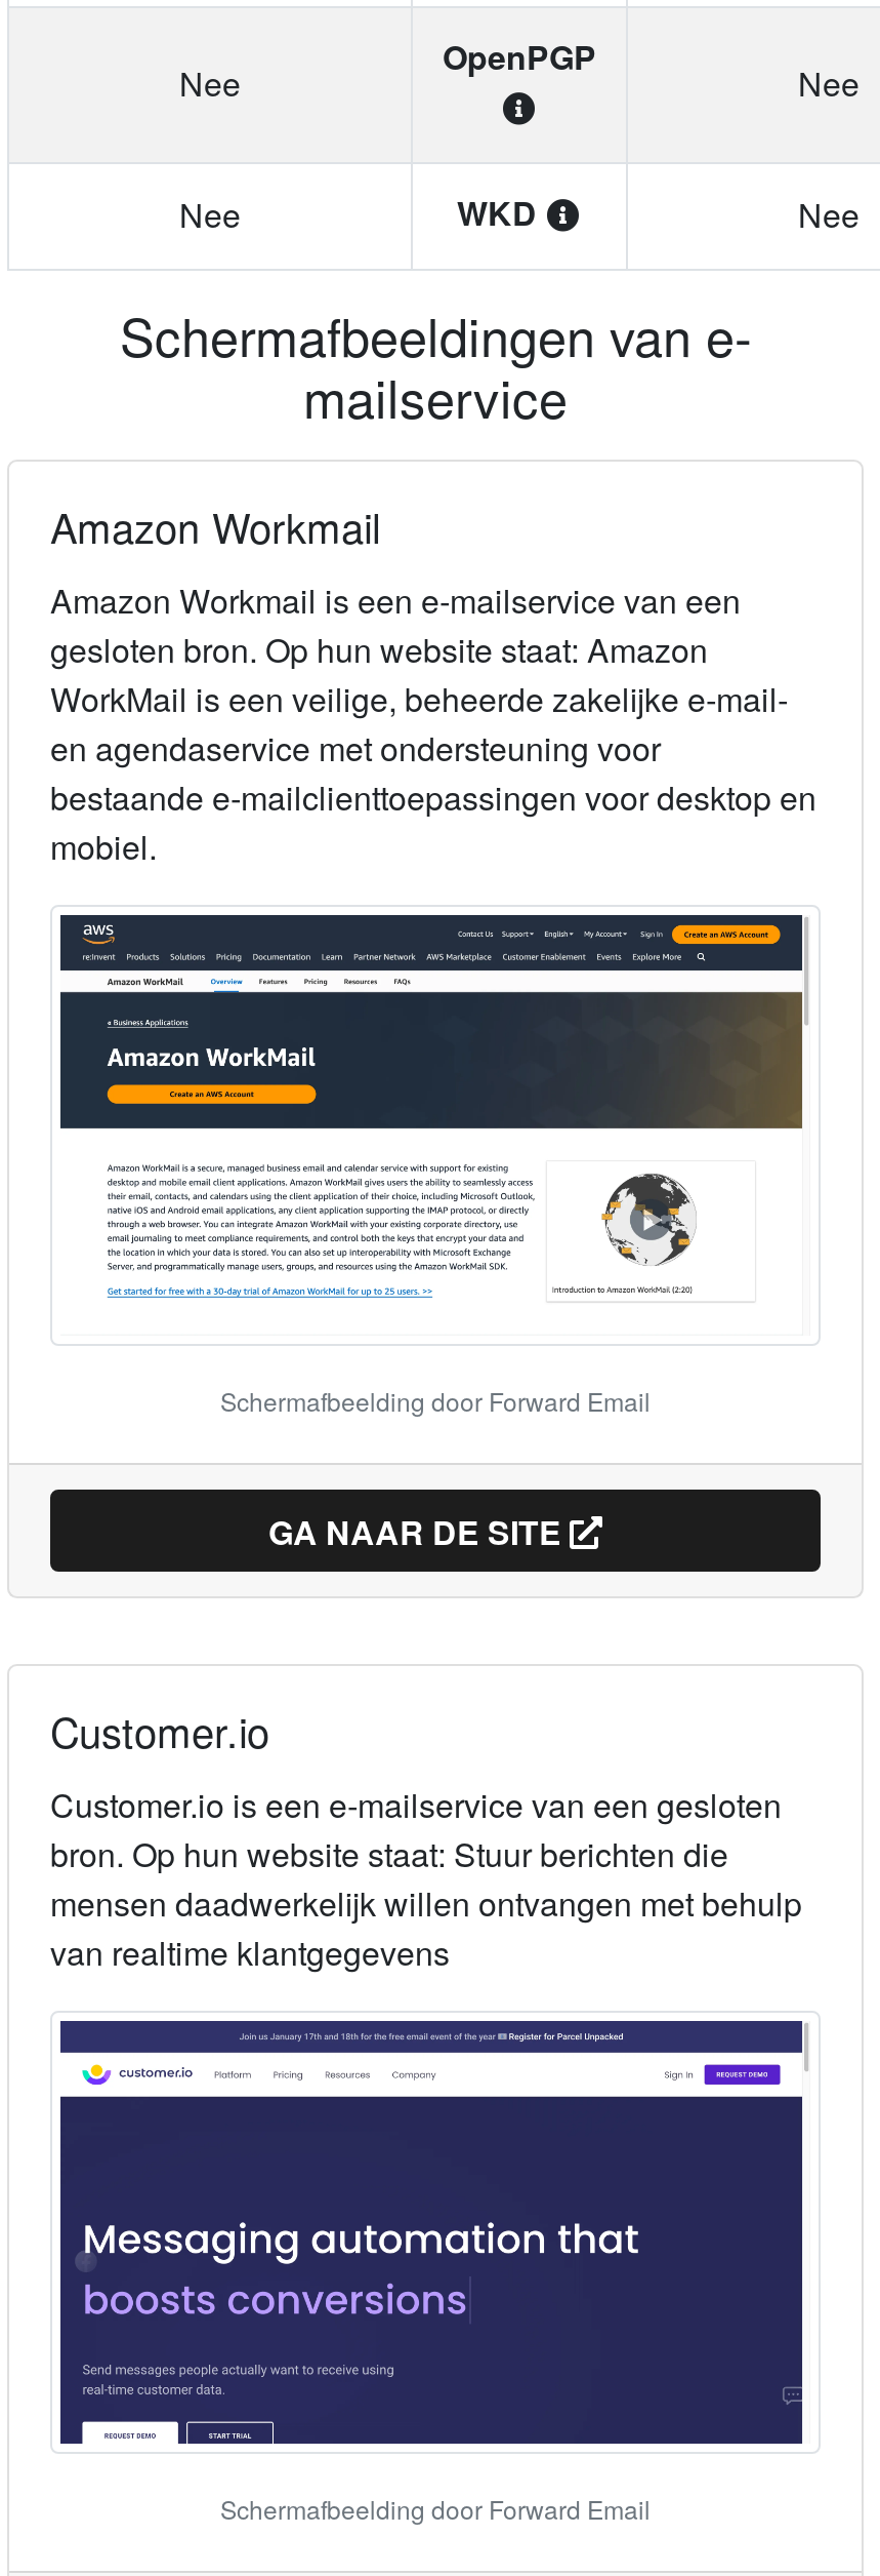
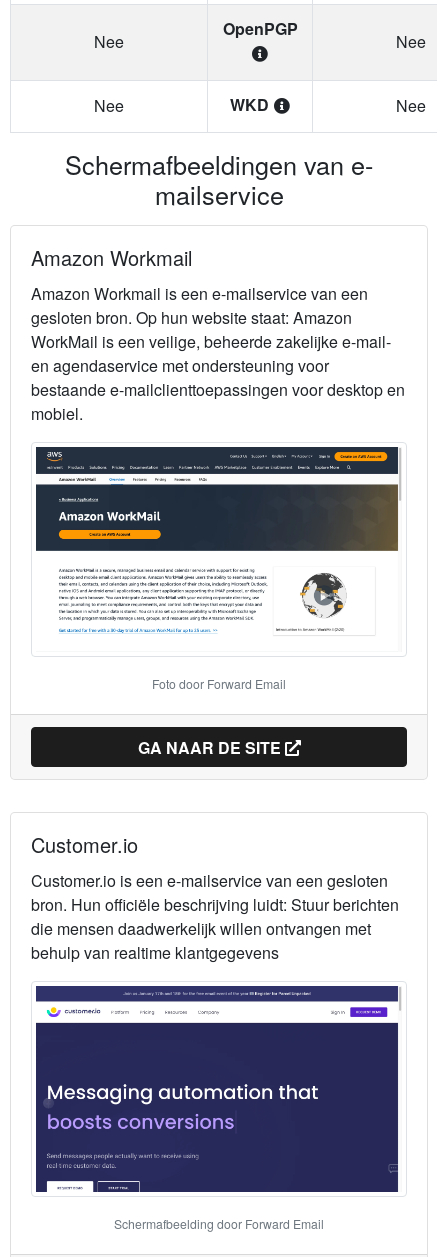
- Schermafbeelding door Forward Email
+ Foto door Forward Email

- bron. Op hun website staat: Stuur berichten die
- mensen daadwerkelijk willen ontvangen met behulp
- van realtime klantgegevens
+ bron. Hun officiële beschrijving luidt: Stuur berichten
+ die mensen daadwerkelijk willen ontvangen met
+ behulp van realtime klantgegevens
